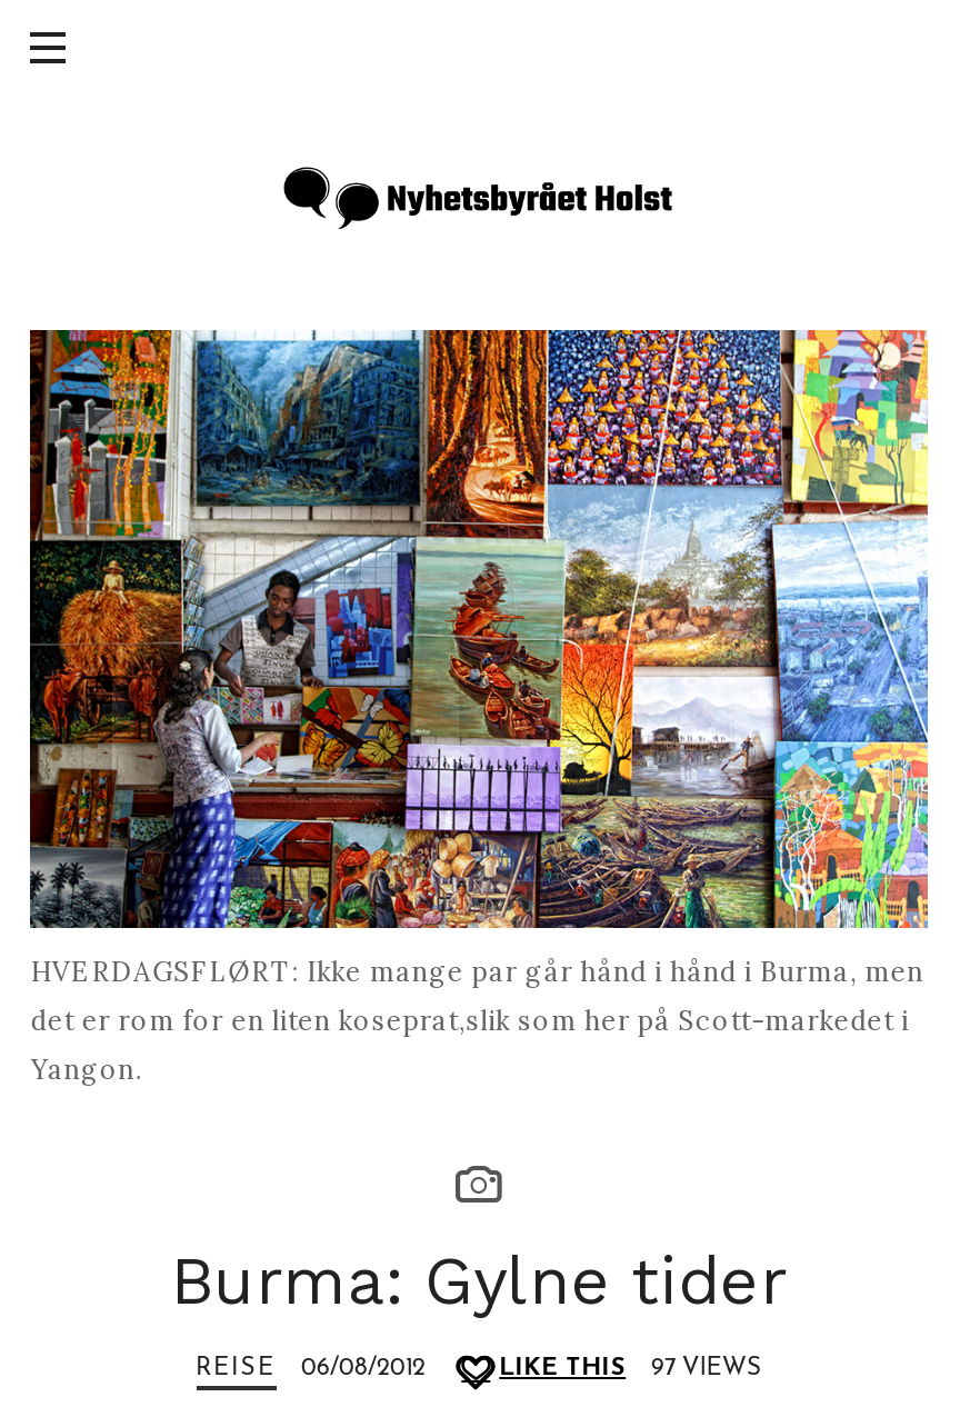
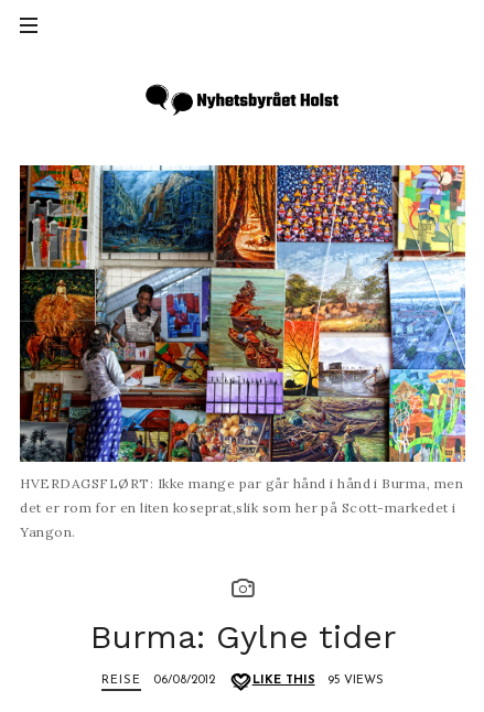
- LIKE THIS 97 VIEWS
+ LIKE THIS 95 VIEWS
